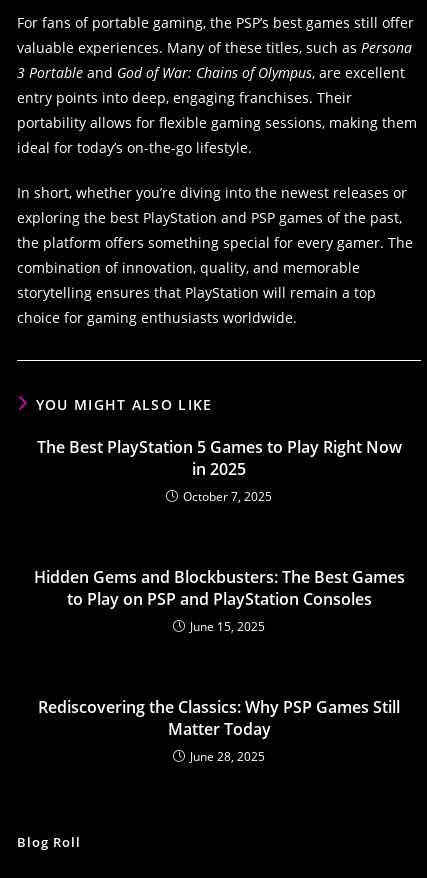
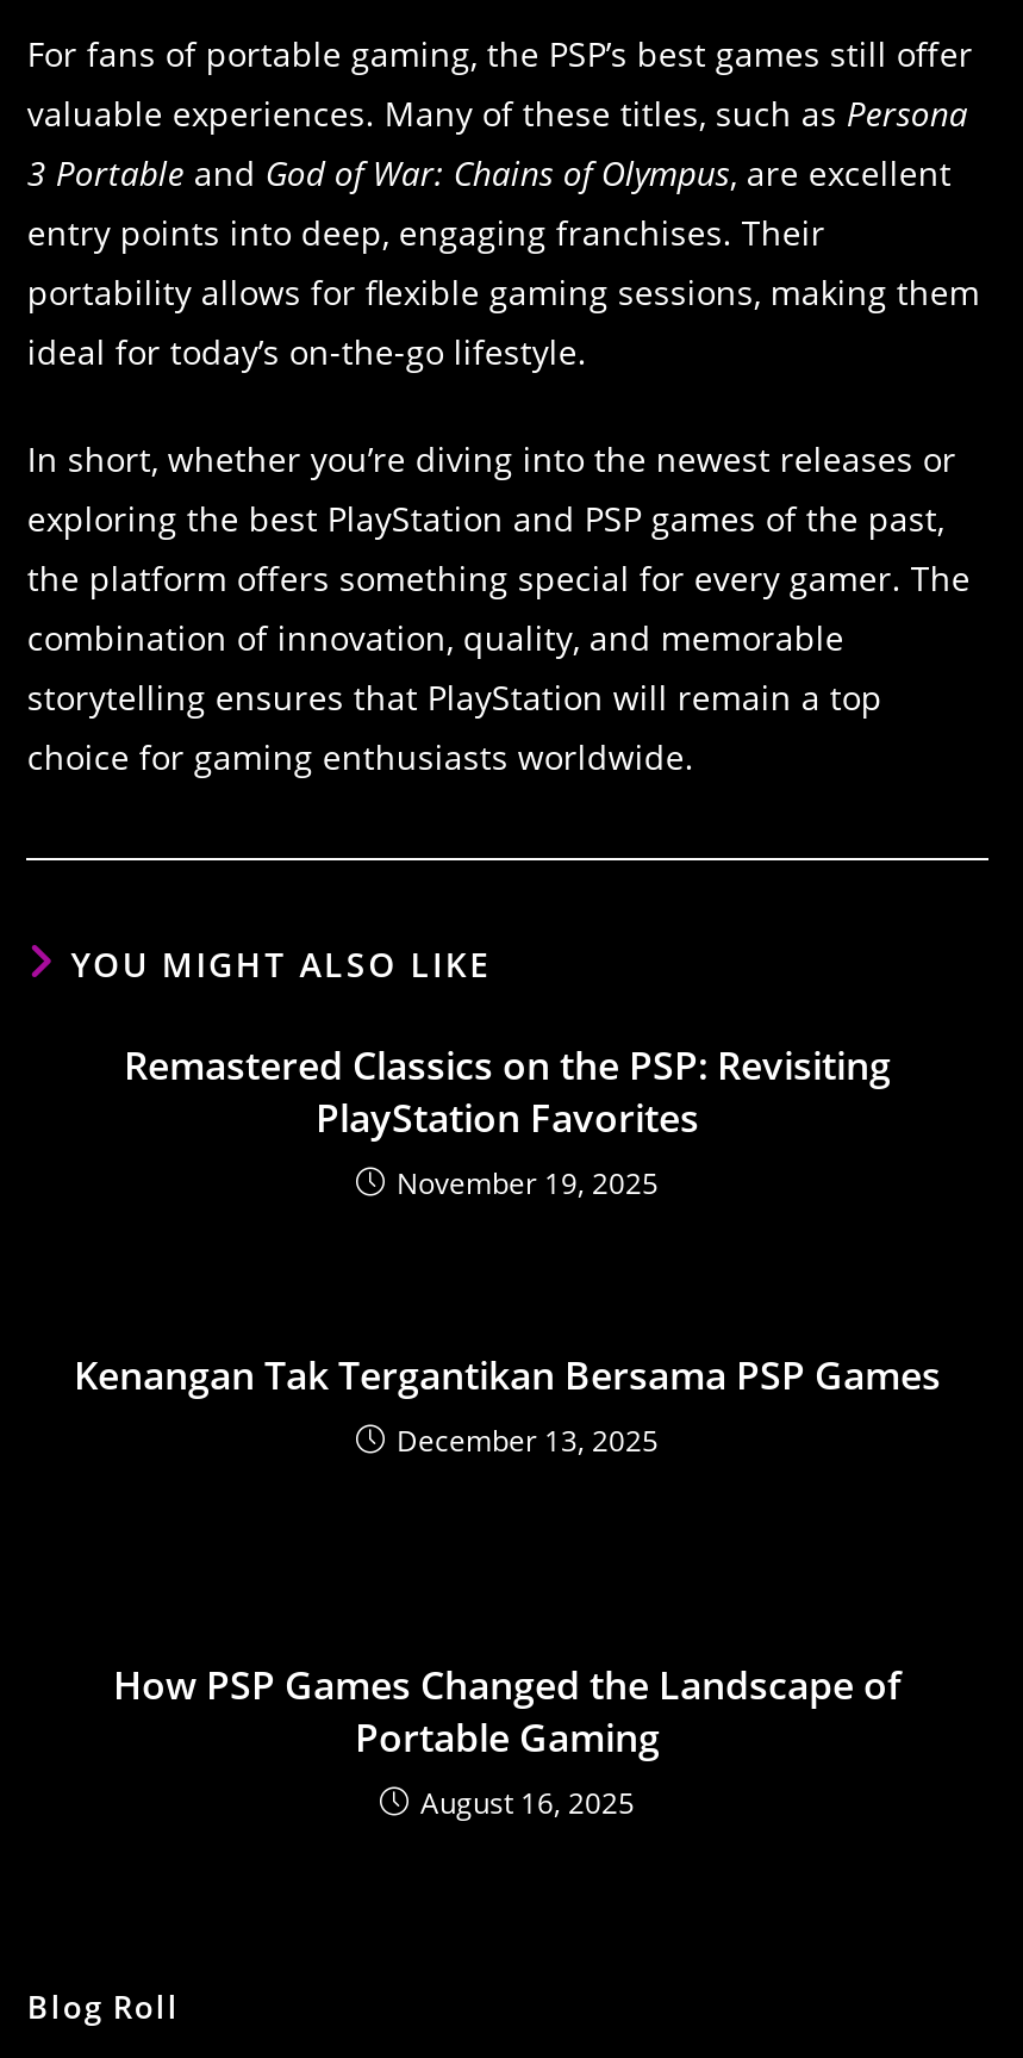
- The Best PlayStation 5 Games to Play Right Now
- in 2025
- October 7, 2025
+ Remastered Classics on the PSP: Revisiting
+ PlayStation Favorites
+ November 19, 2025

- Hidden Gems and Blockbusters: The Best Games
- to Play on PSP and PlayStation Consoles
- June 15, 2025
+ Kenangan Tak Tergantikan Bersama PSP Games
+ December 13, 2025

- Rediscovering the Classics: Why PSP Games Still
- Matter Today
- June 28, 2025
+ How PSP Games Changed the Landscape of
+ Portable Gaming
+ August 16, 2025
